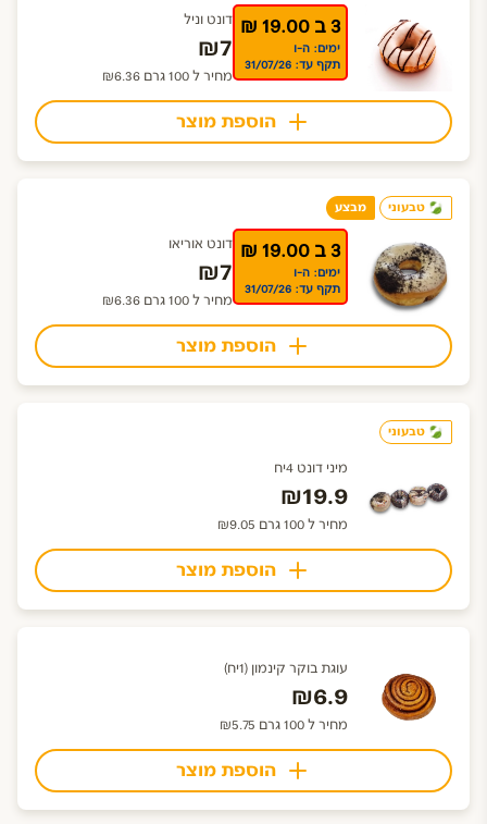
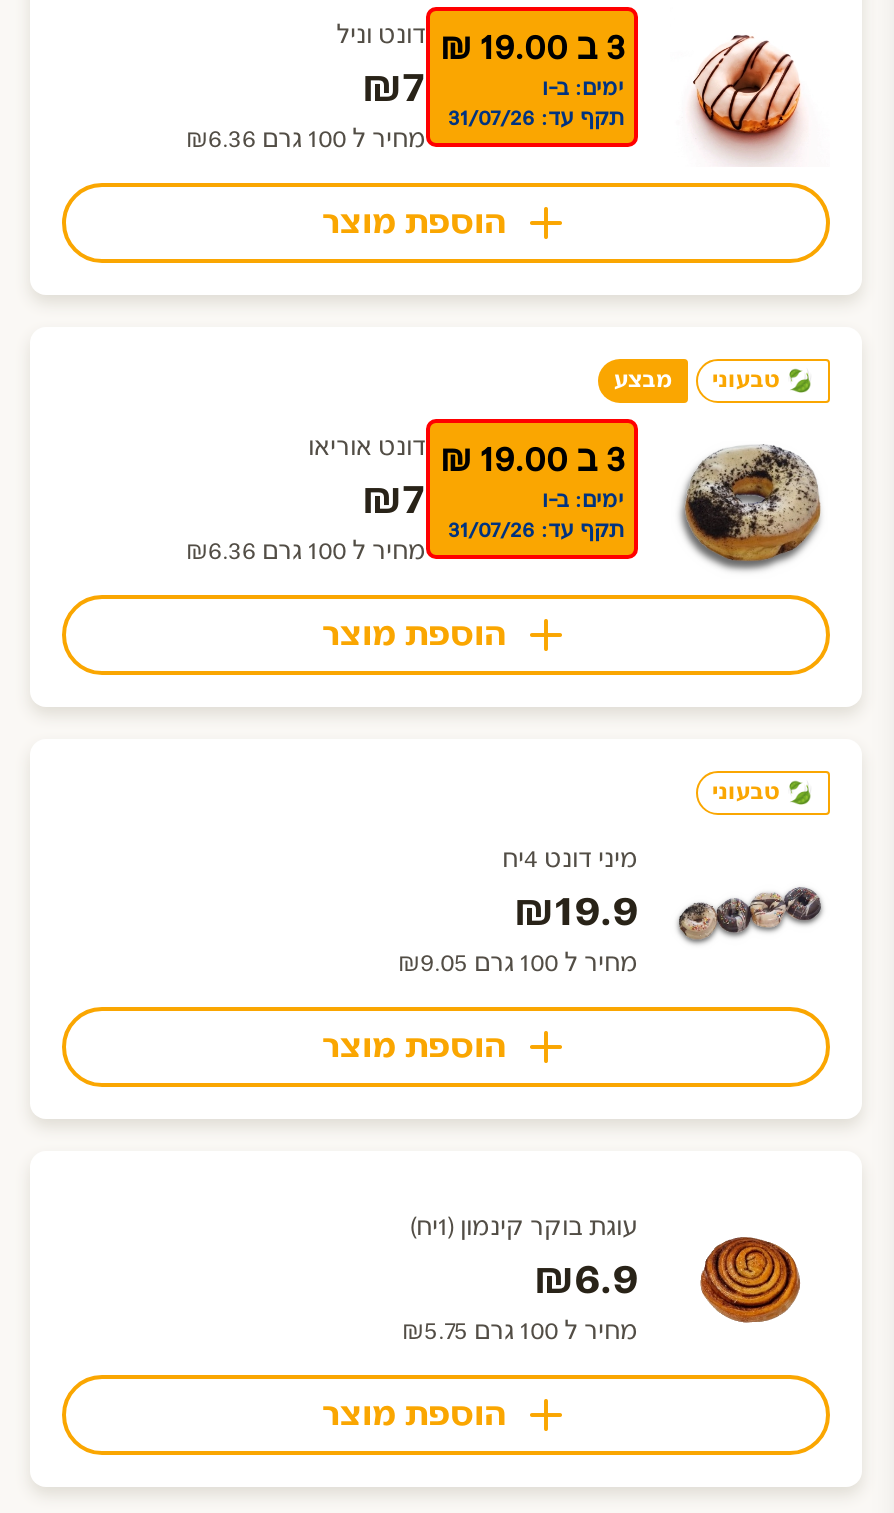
- ימים: ה-ו
+ ימים: ב-ו

- ימים: ה-ו
+ ימים: ב-ו
